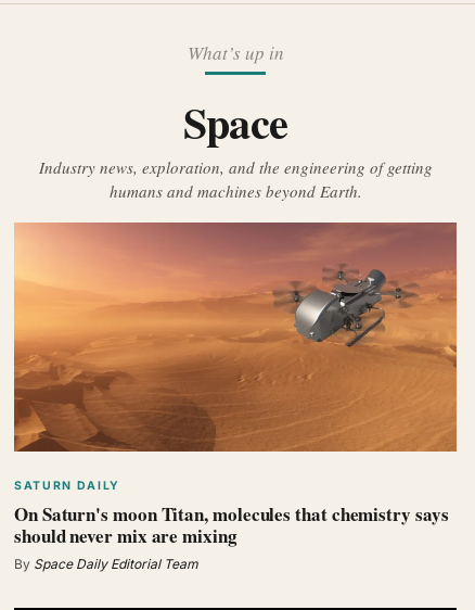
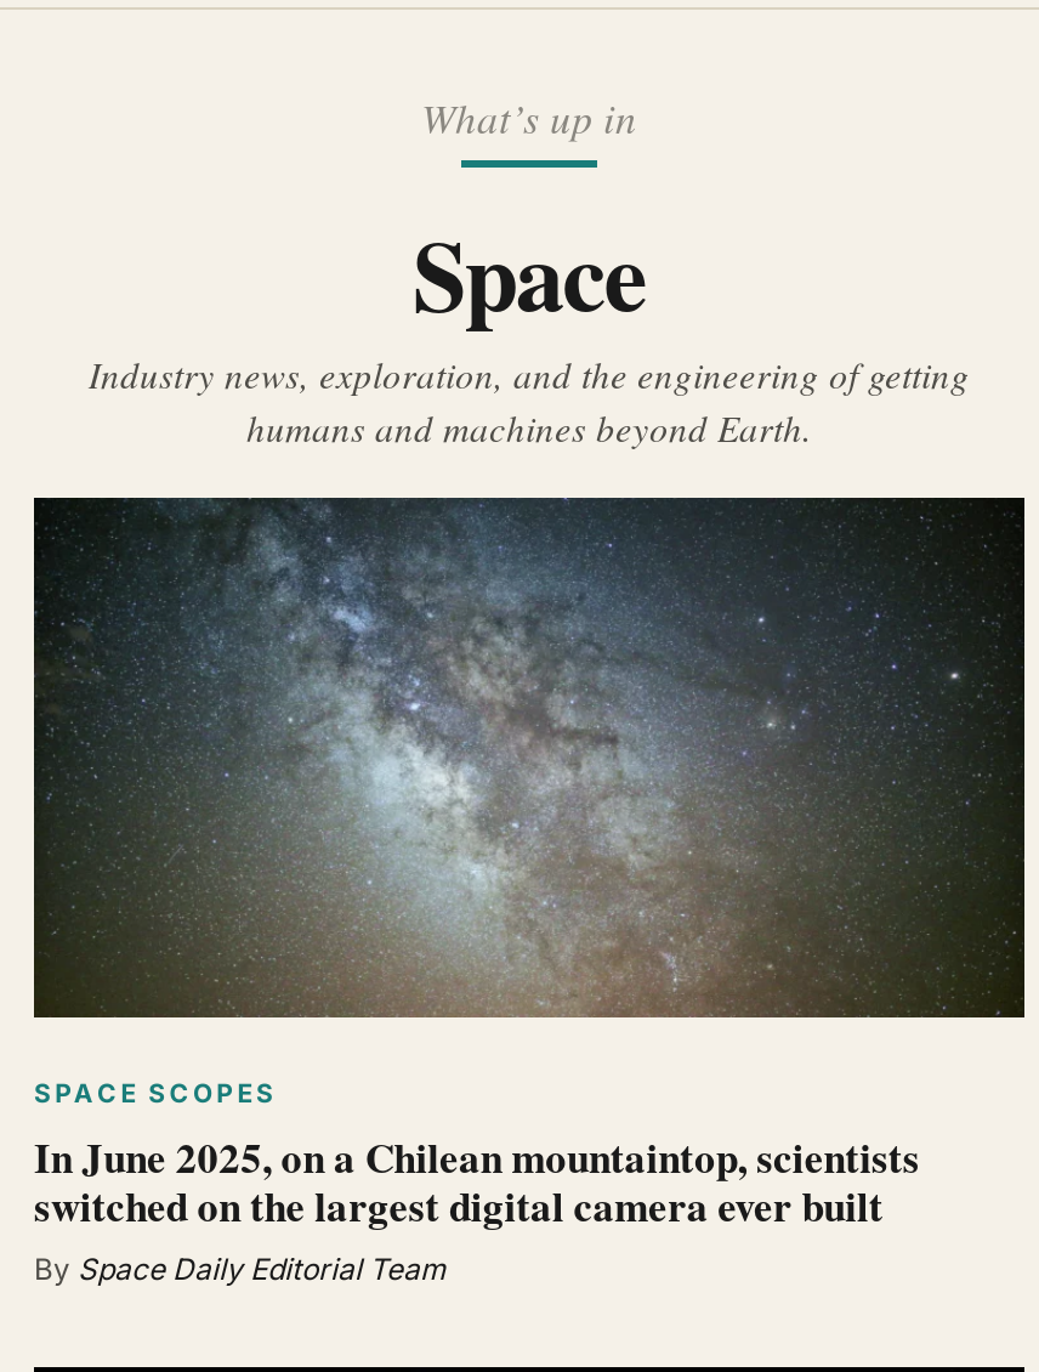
- [image]
- SATURN DAILY
- On Saturn's moon Titan, molecules that chemistry says
- should never mix are mixing
+ [image]
+ SPACE SCOPES
+ In June 2025, on a Chilean mountaintop, scientists
+ switched on the largest digital camera ever built
